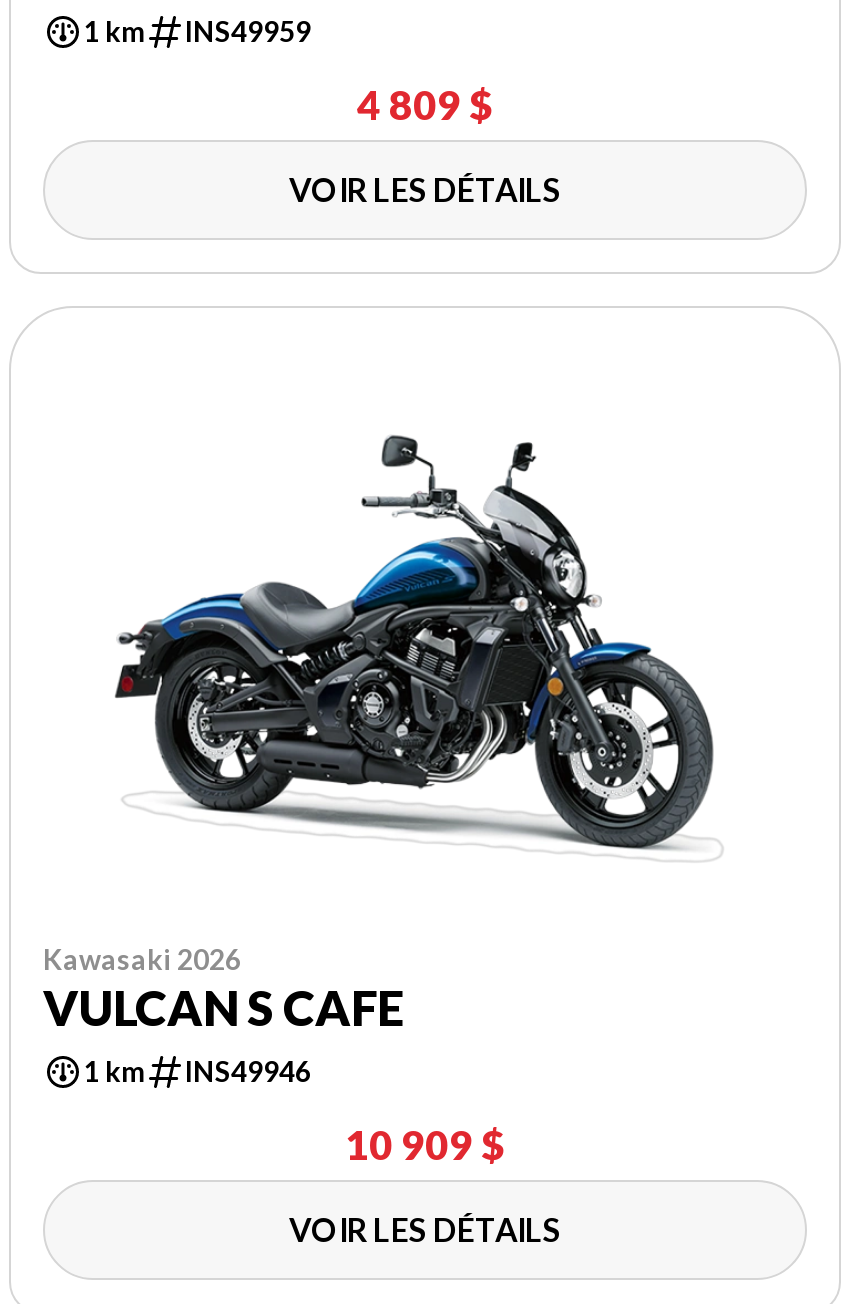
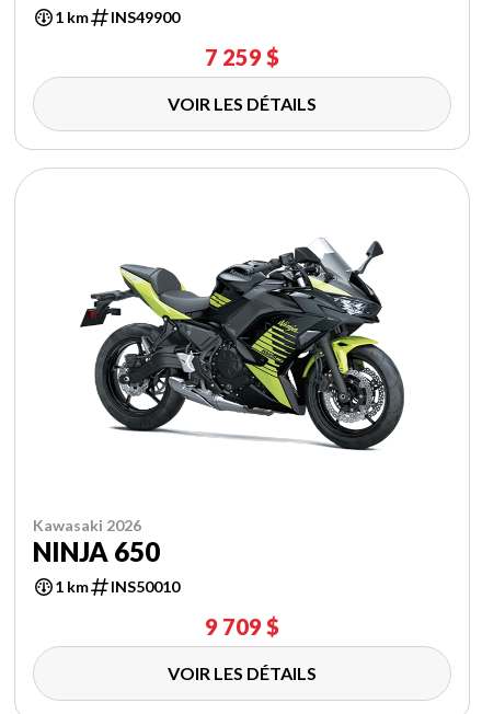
- 1 km INS49959
+ 1 km INS49900

- 4 809 $
+ 7 259 $

- [image]
+ [image]

- VULCAN S CAFE
+ NINJA 650

- 1 km INS49946
+ 1 km INS50010

- 10 909 $
+ 9 709 $
